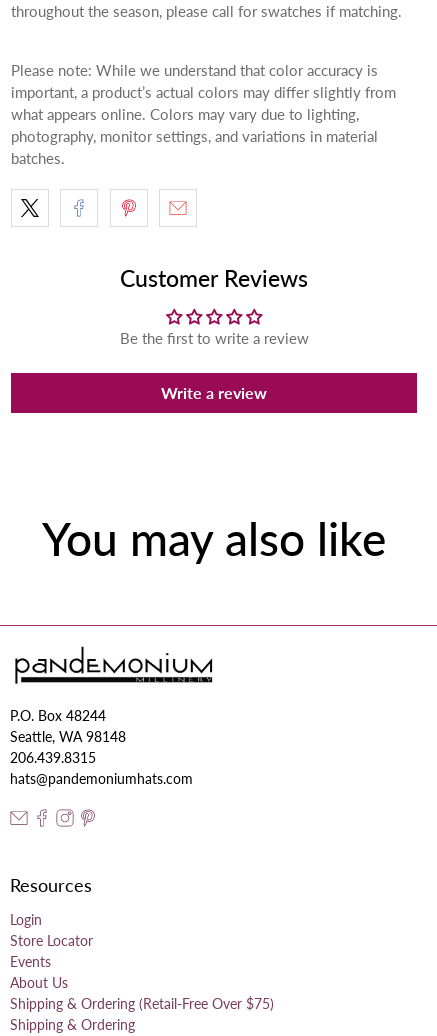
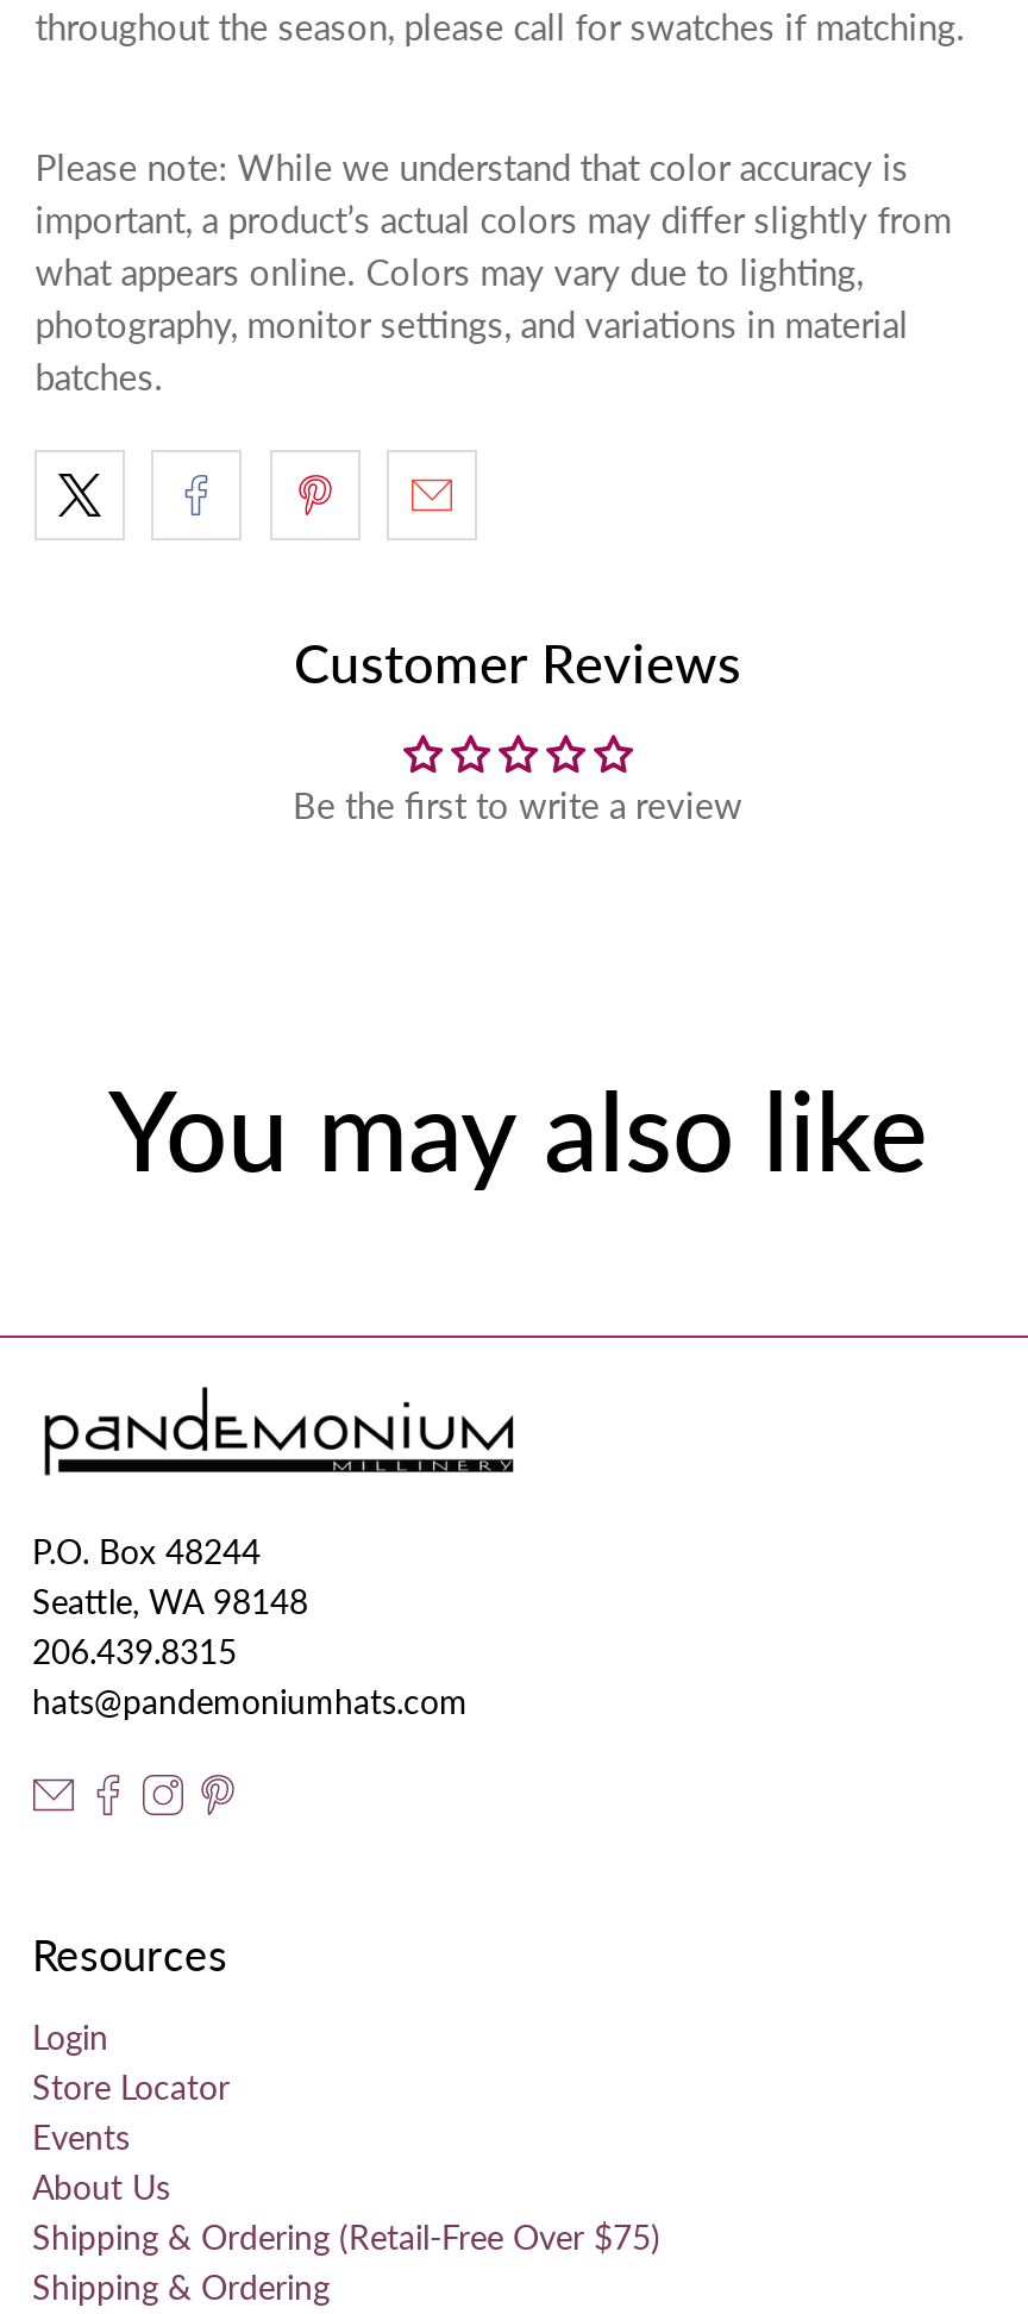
- Write a review
